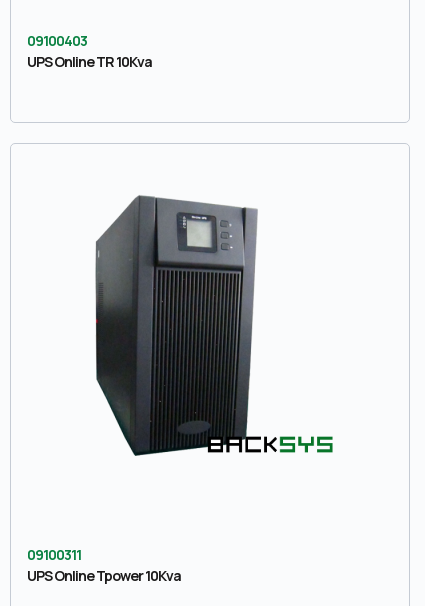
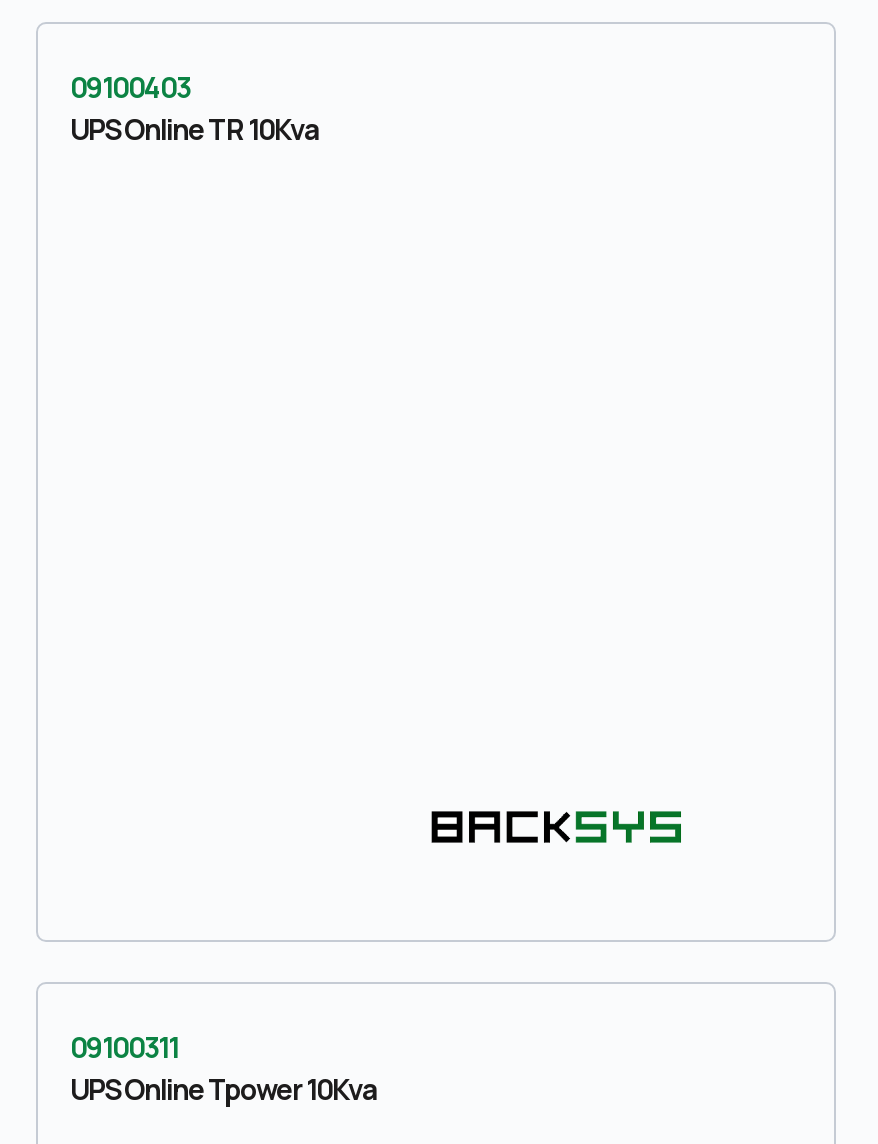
- [image]
